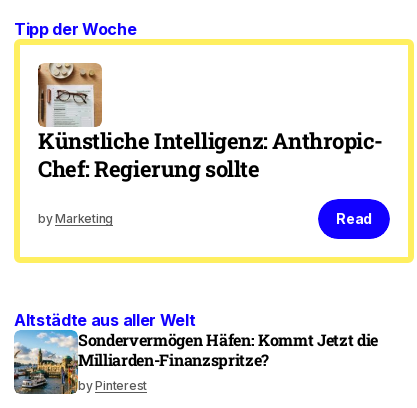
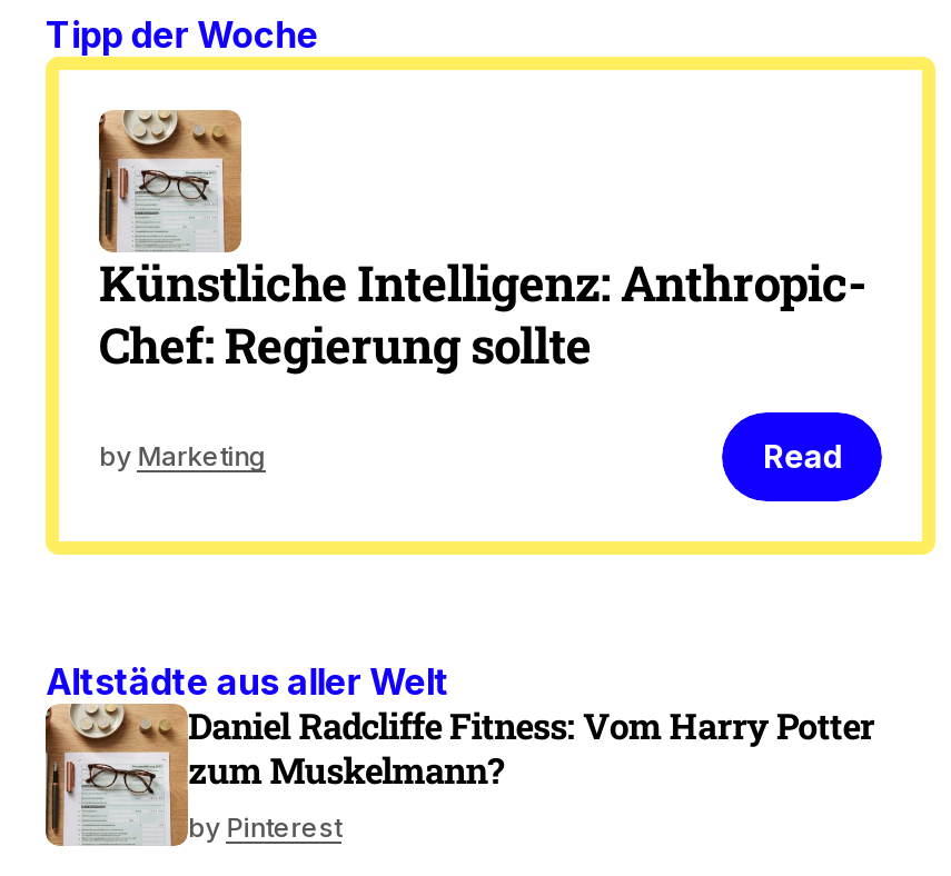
- [image]
- Sondervermögen Häfen: Kommt Jetzt die
- Milliarden-Finanzspritze?
+ [image]
+ Daniel Radcliffe Fitness: Vom Harry Potter
+ zum Muskelmann?
